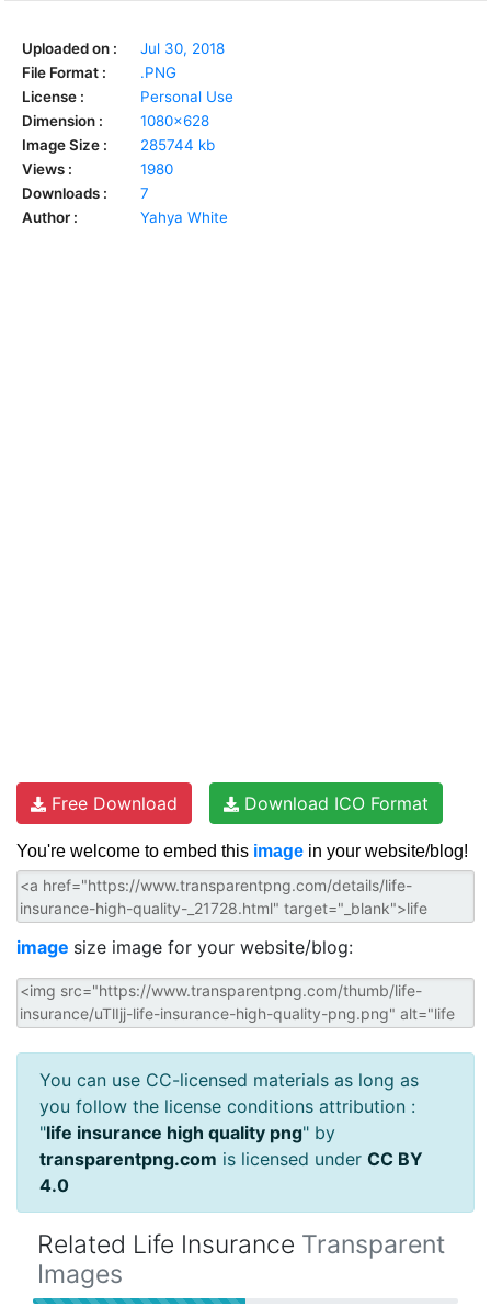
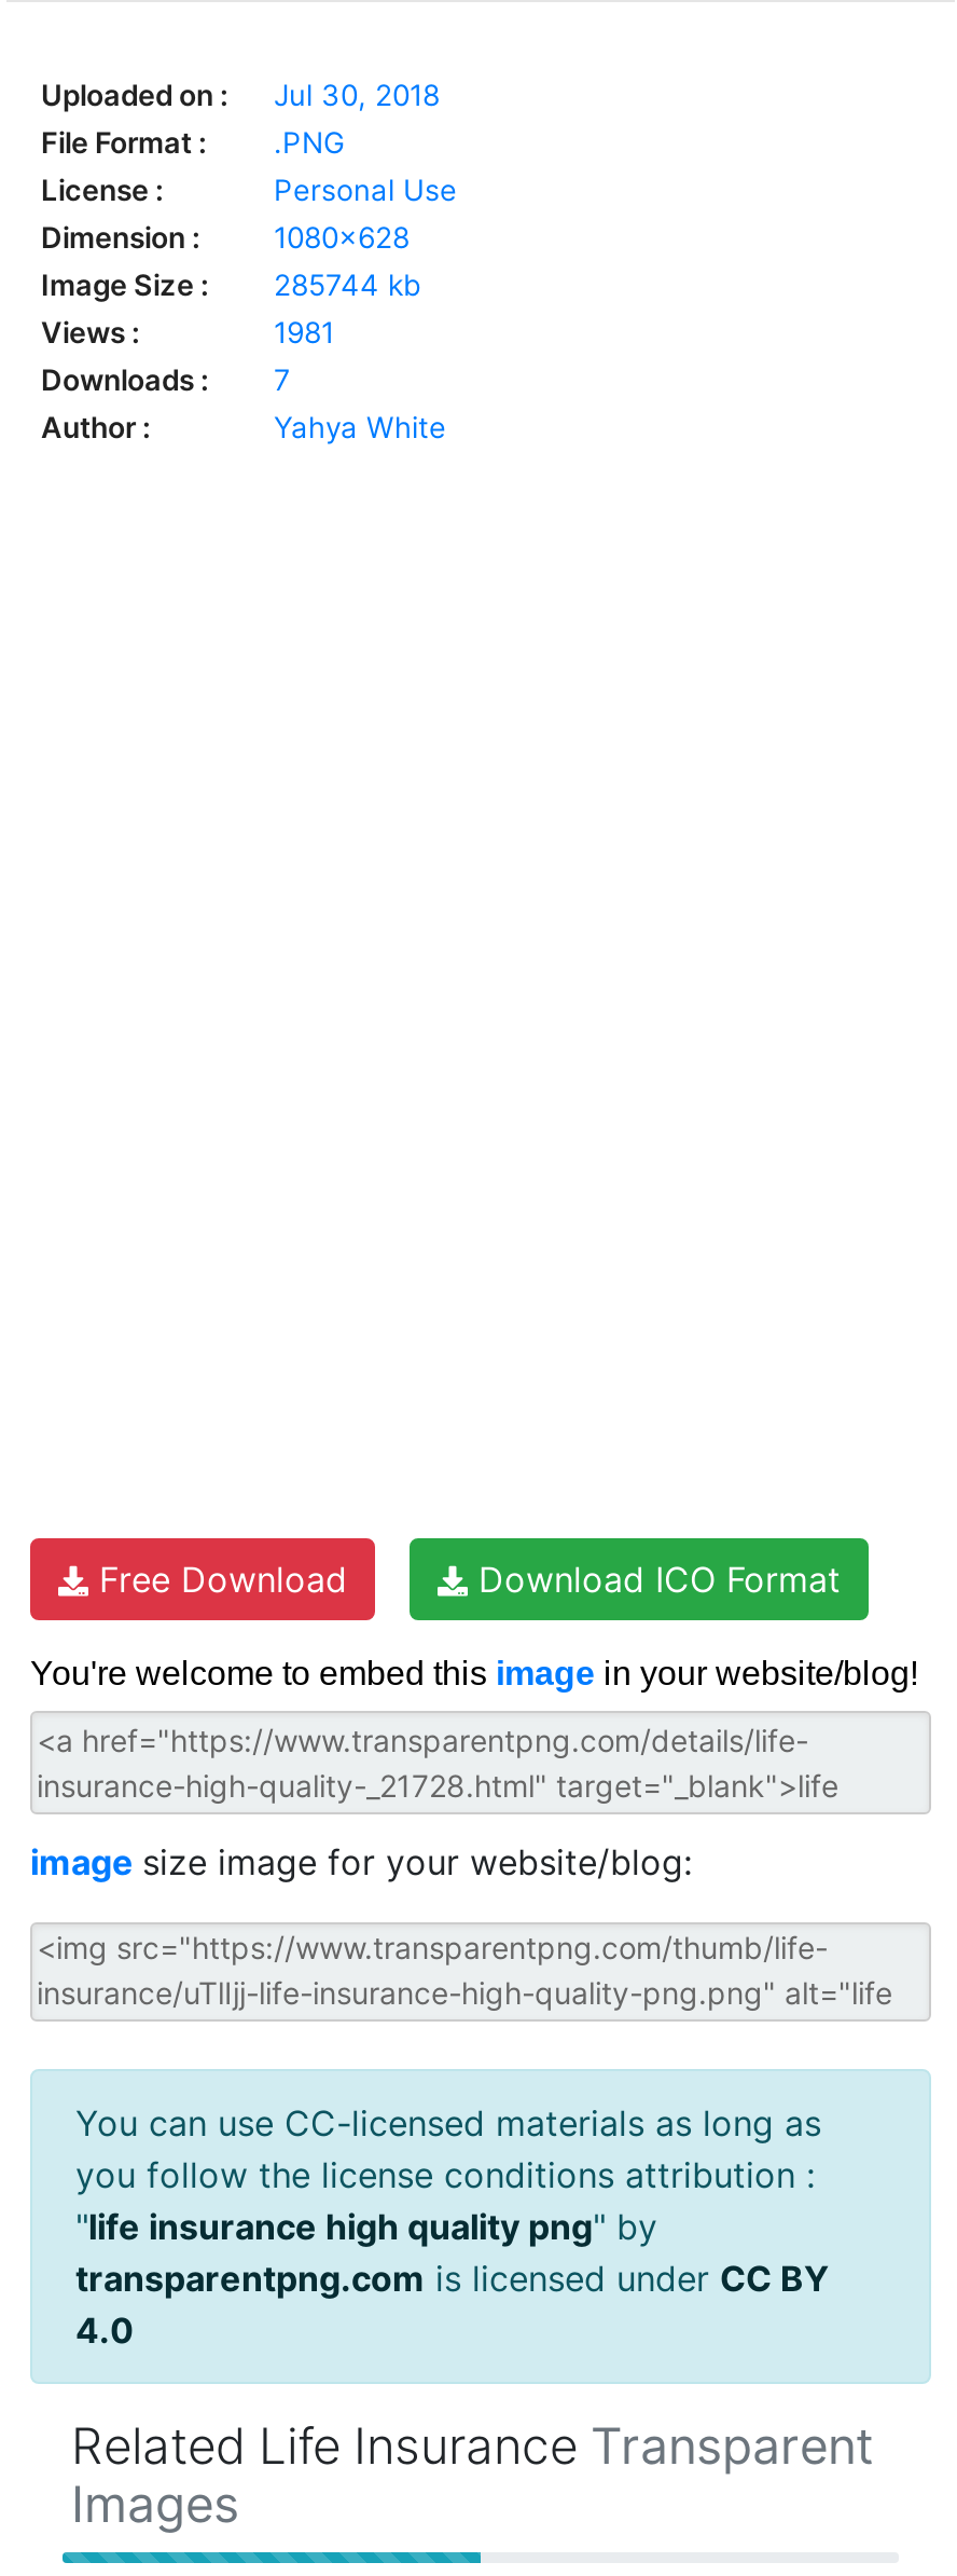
- 1980
+ 1981
